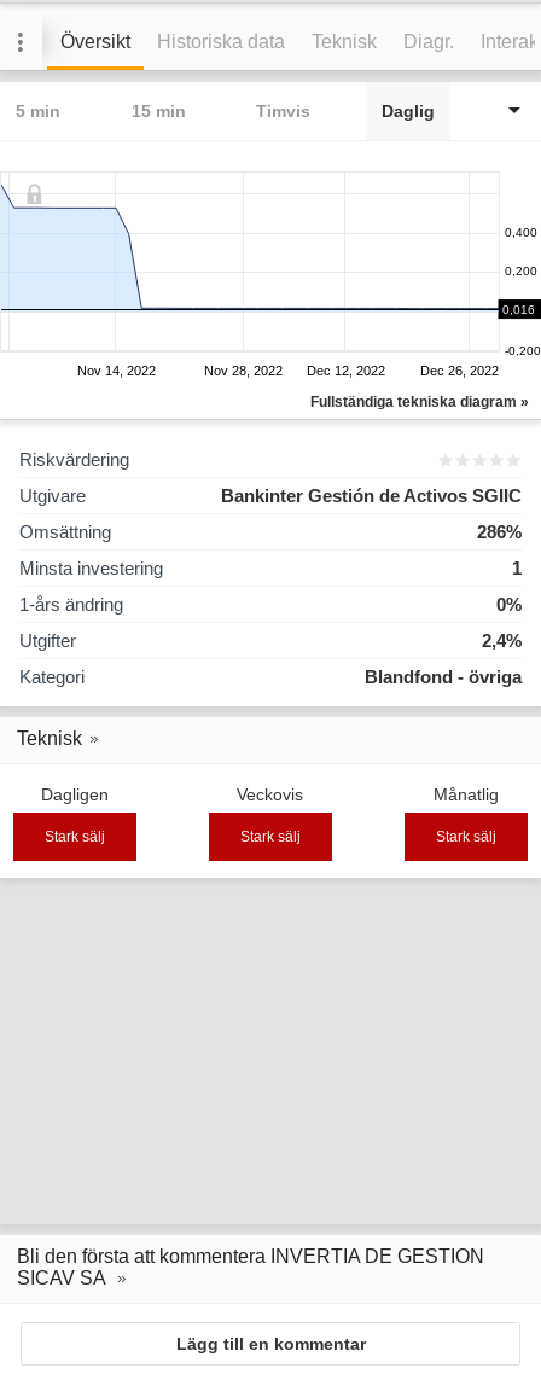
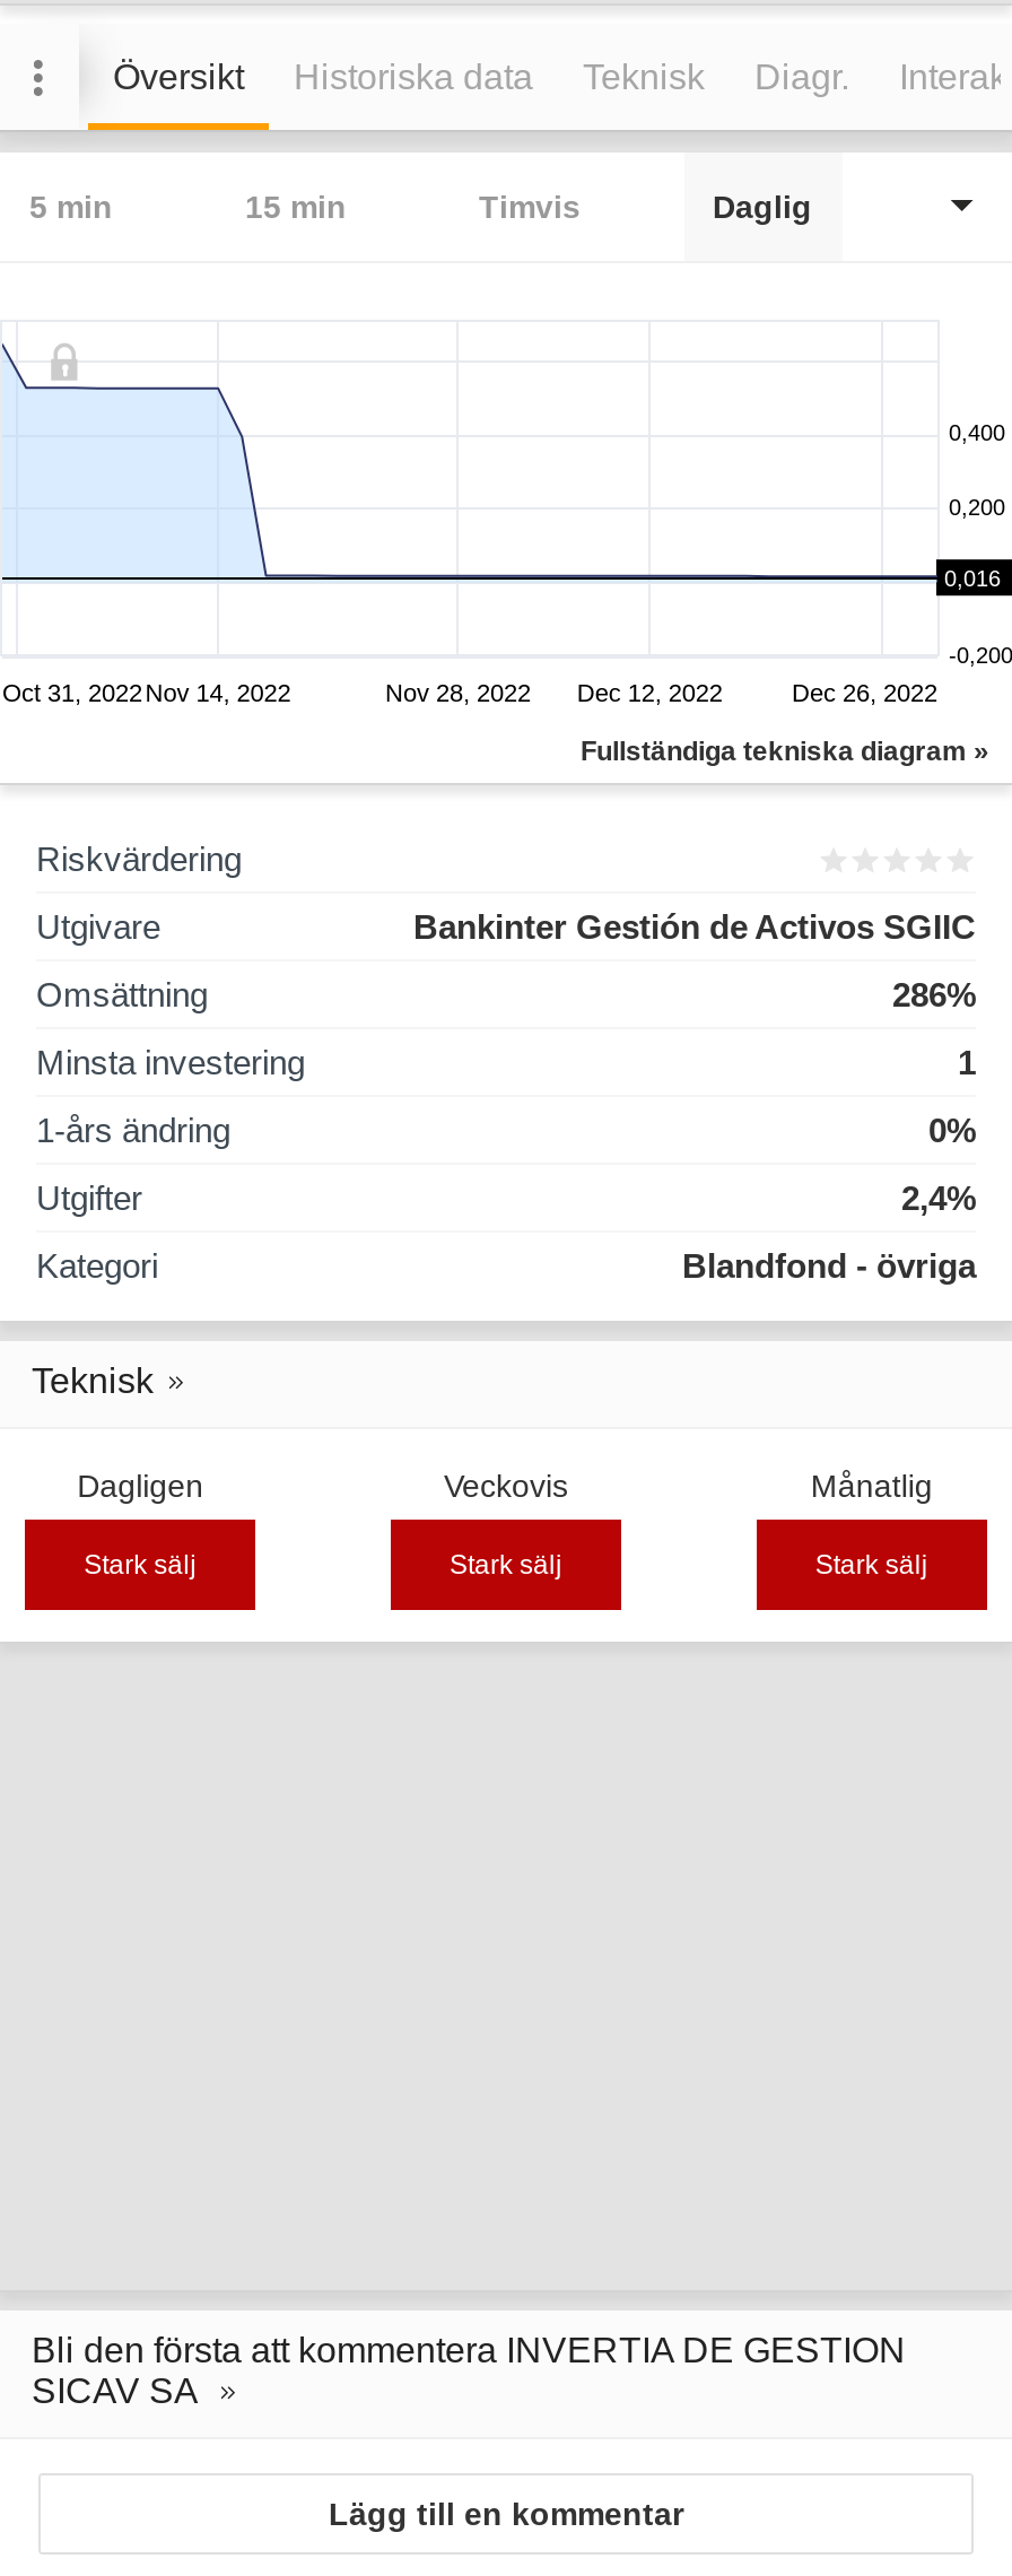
- Nov 14, 2022
+ Oct 31, 2022 Nov 14, 2022
